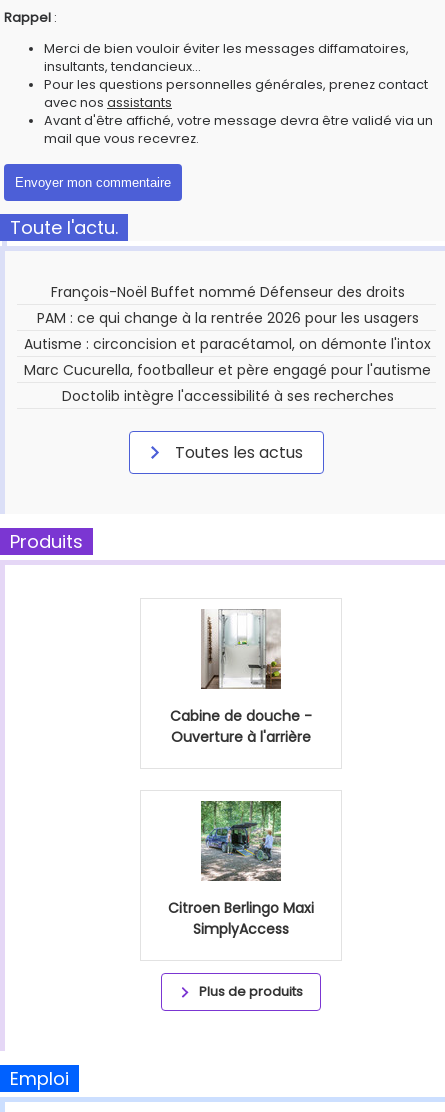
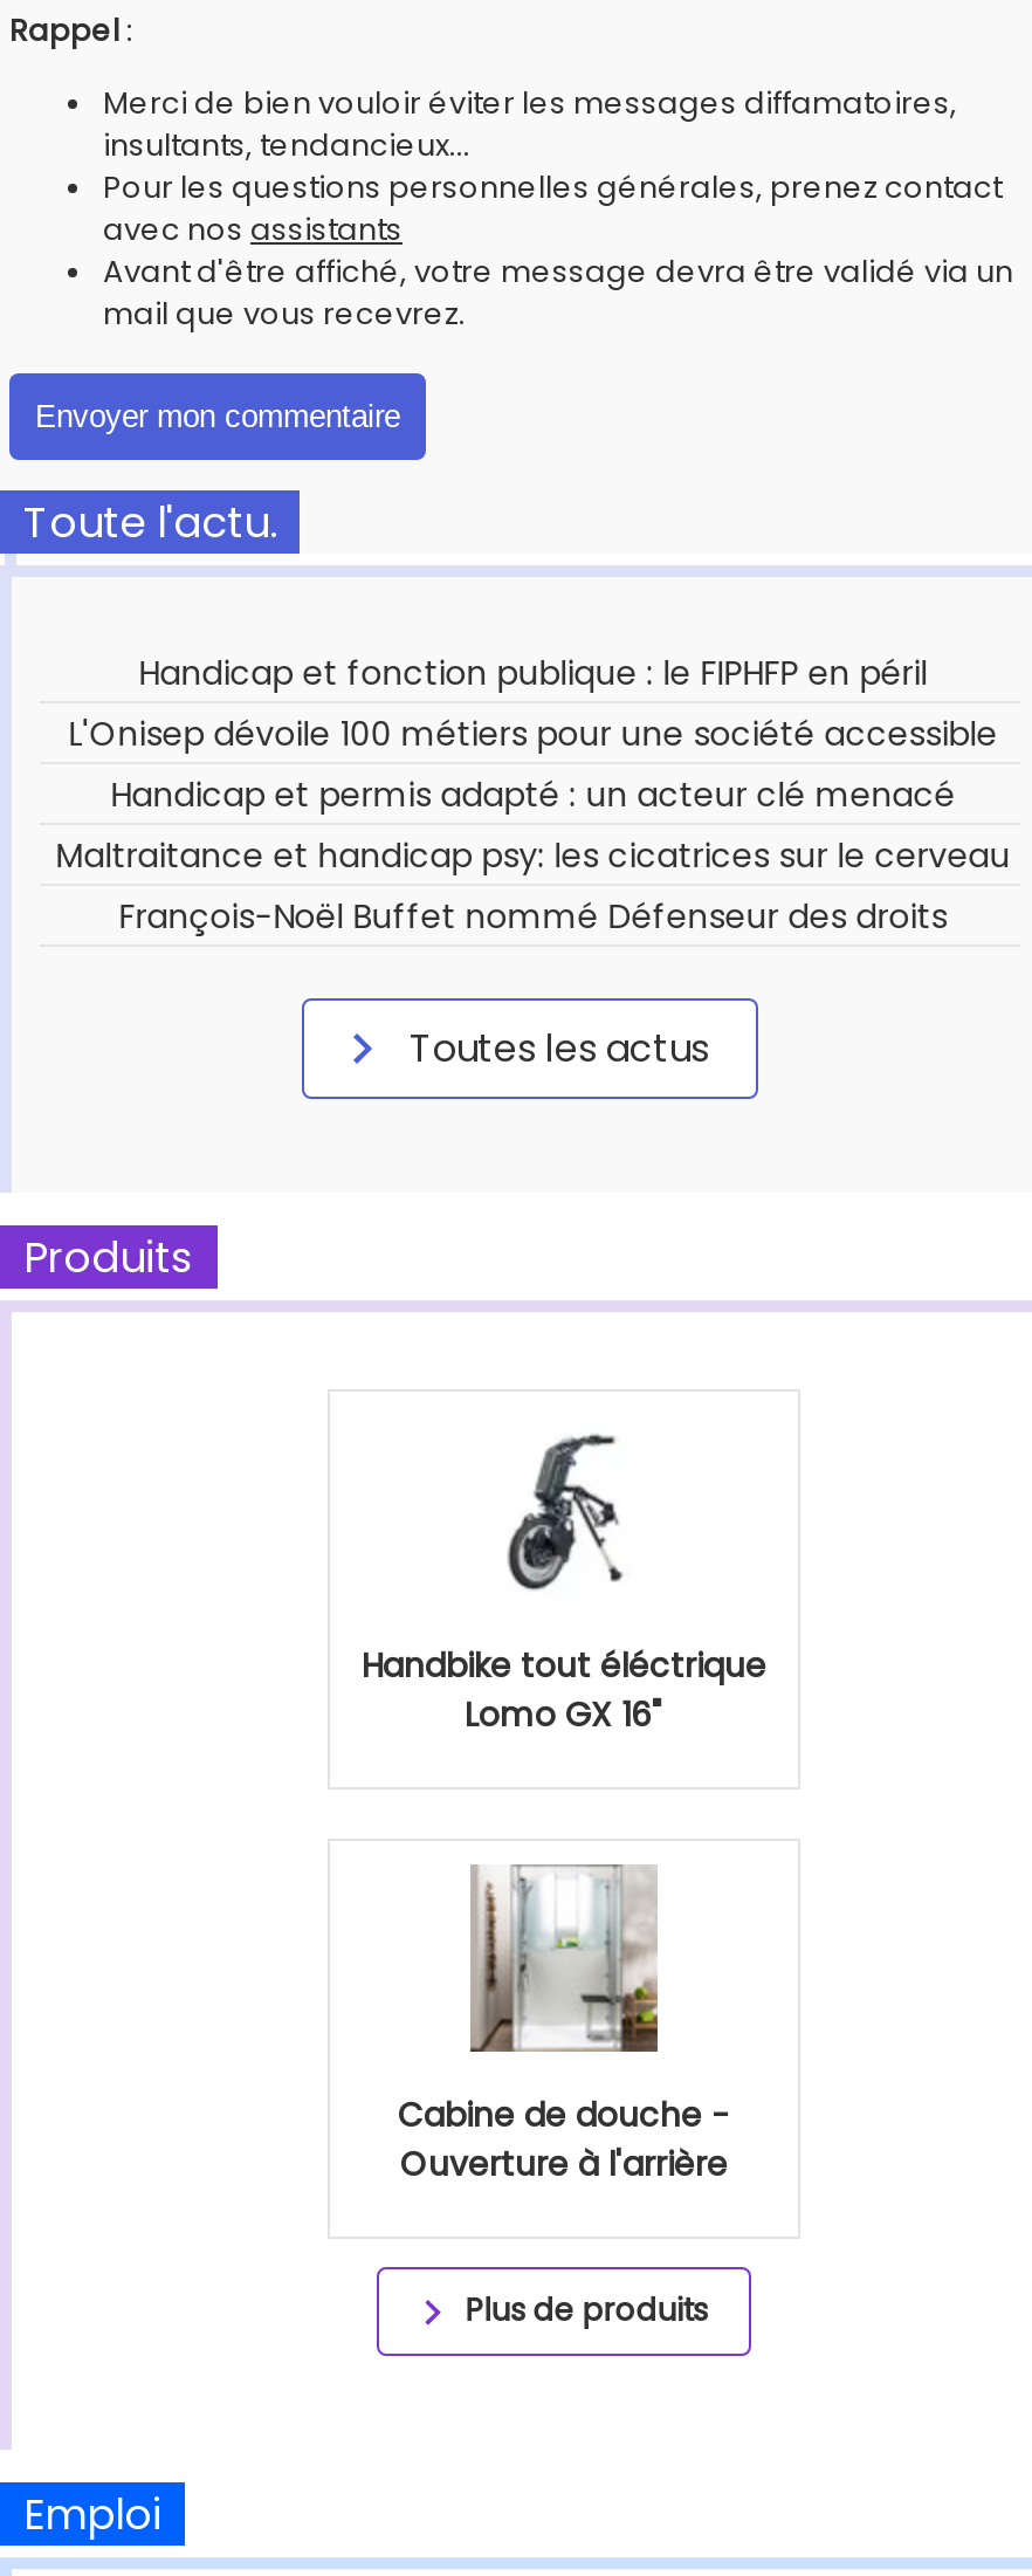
+ Handicap et fonction publique : le FIPHFP en péril
+ L'Onisep dévoile 100 métiers pour une société accessible
+ Handicap et permis adapté : un acteur clé menacé
+ Maltraitance et handicap psy: les cicatrices sur le cerveau

moved down: François-Noël Buffet nommé Défenseur des droits

- PAM : ce qui change à la rentrée 2026 pour les usagers
- Autisme : circoncision et paracétamol, on démonte l'intox
- Marc Cucurella, footballeur et père engagé pour l'autisme
- Doctolib intègre l'accessibilité à ses recherches

+ [image]
+ Handbike tout éléctrique
+ Lomo GX 16"

moved down: [image] | Cabine de douche - | Ouverture à l'arrière

- [image]
- Citroen Berlingo Maxi
- SimplyAccess
